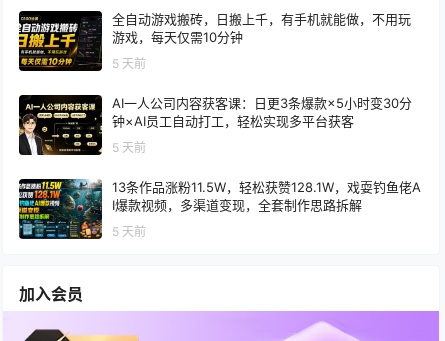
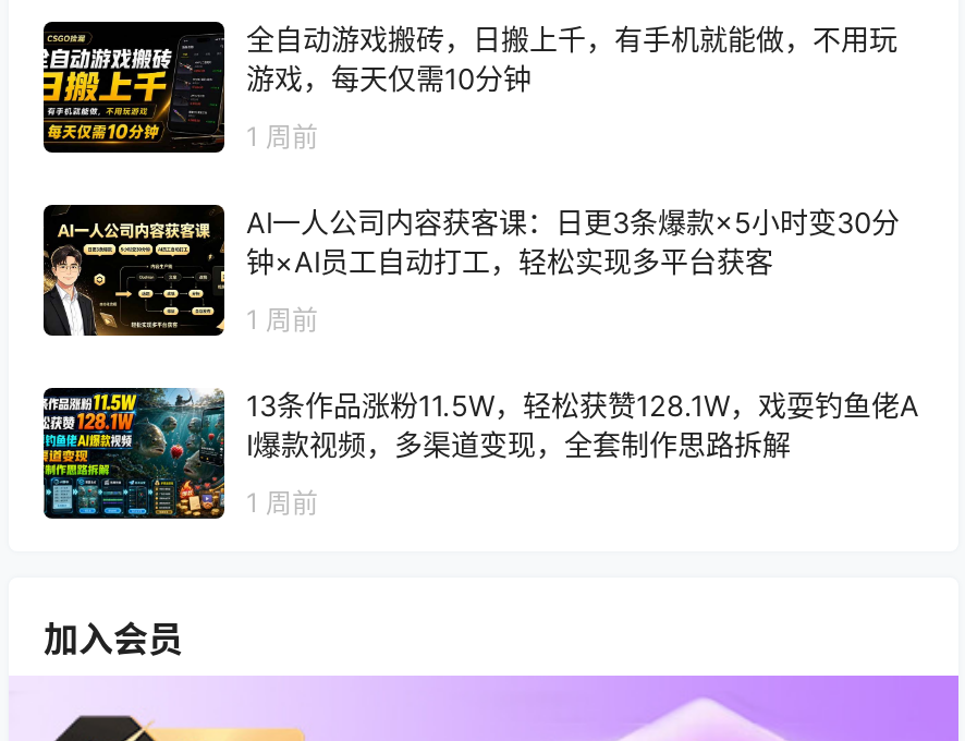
- 5 天前
+ 1 周前

- 5 天前
+ 1 周前

- 5 天前
+ 1 周前
